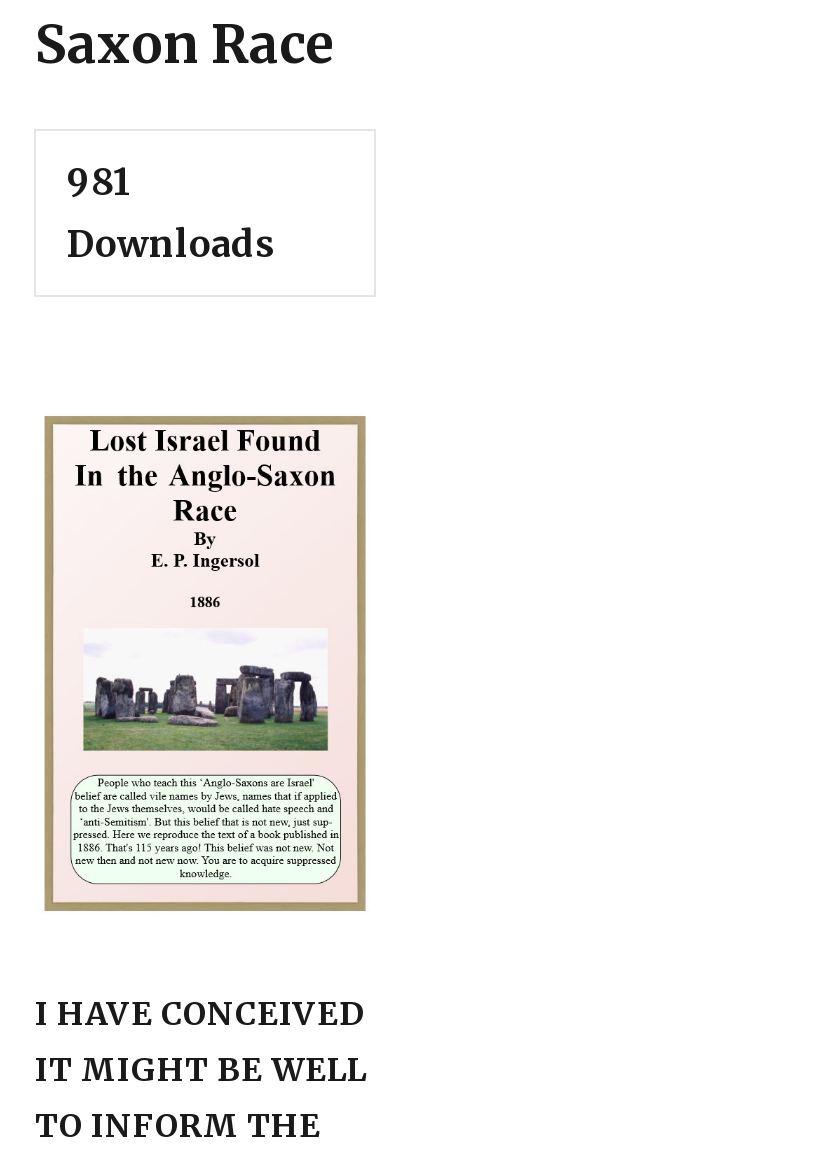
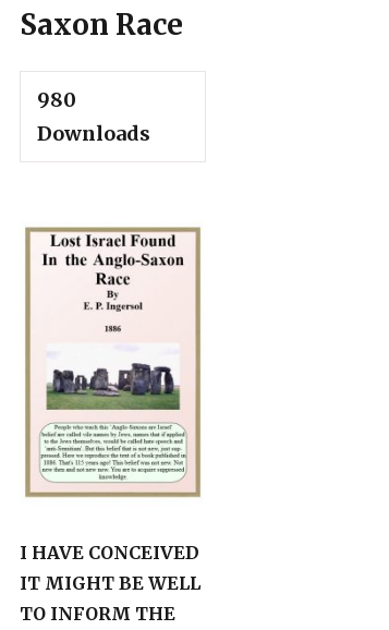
- 981
+ 980
